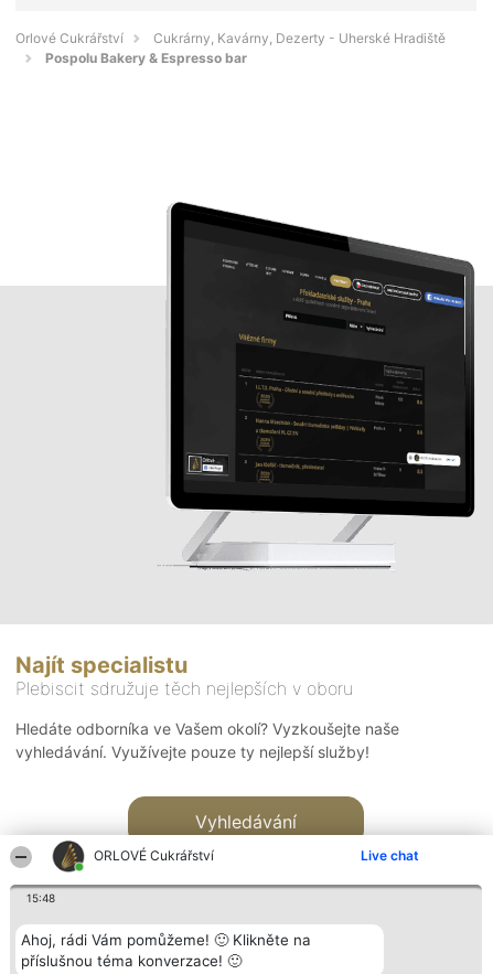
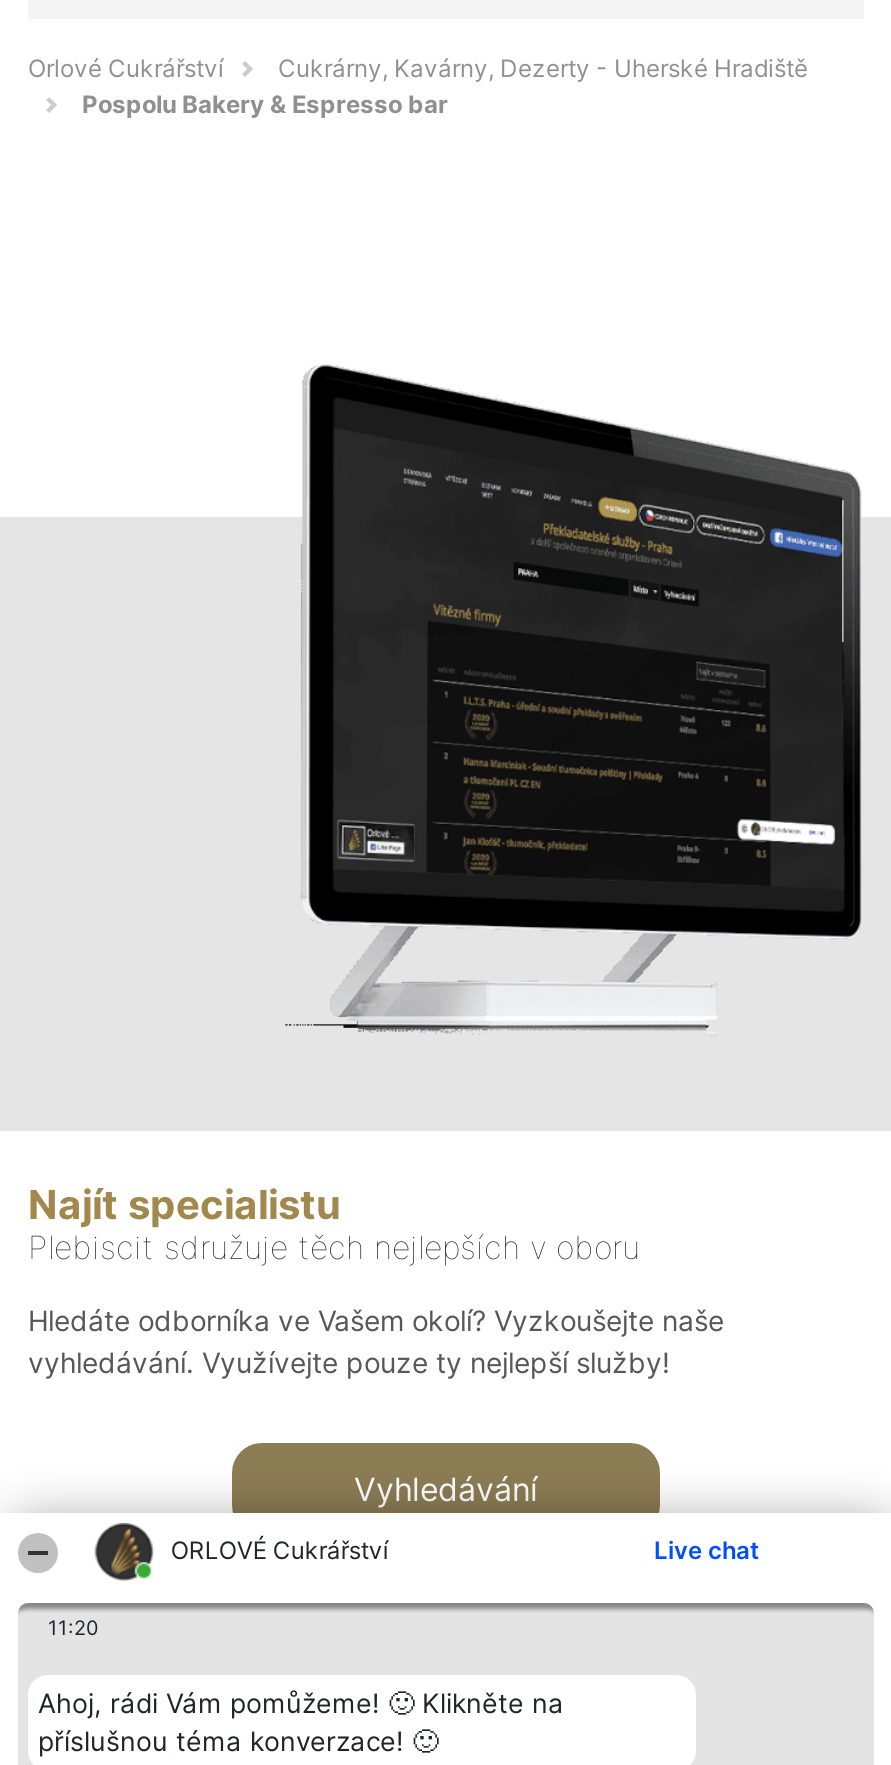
- 15:48
+ 11:20
